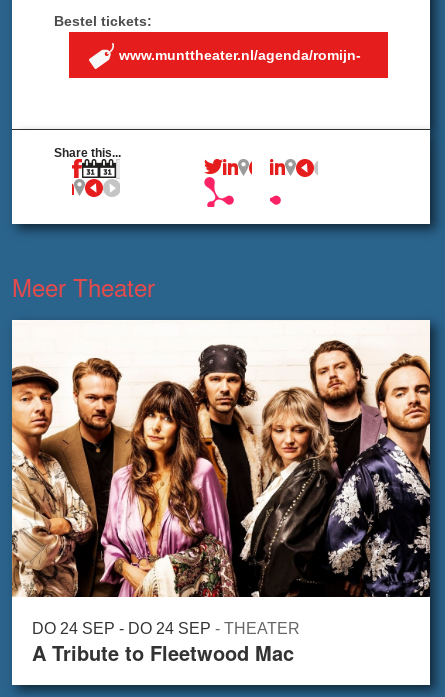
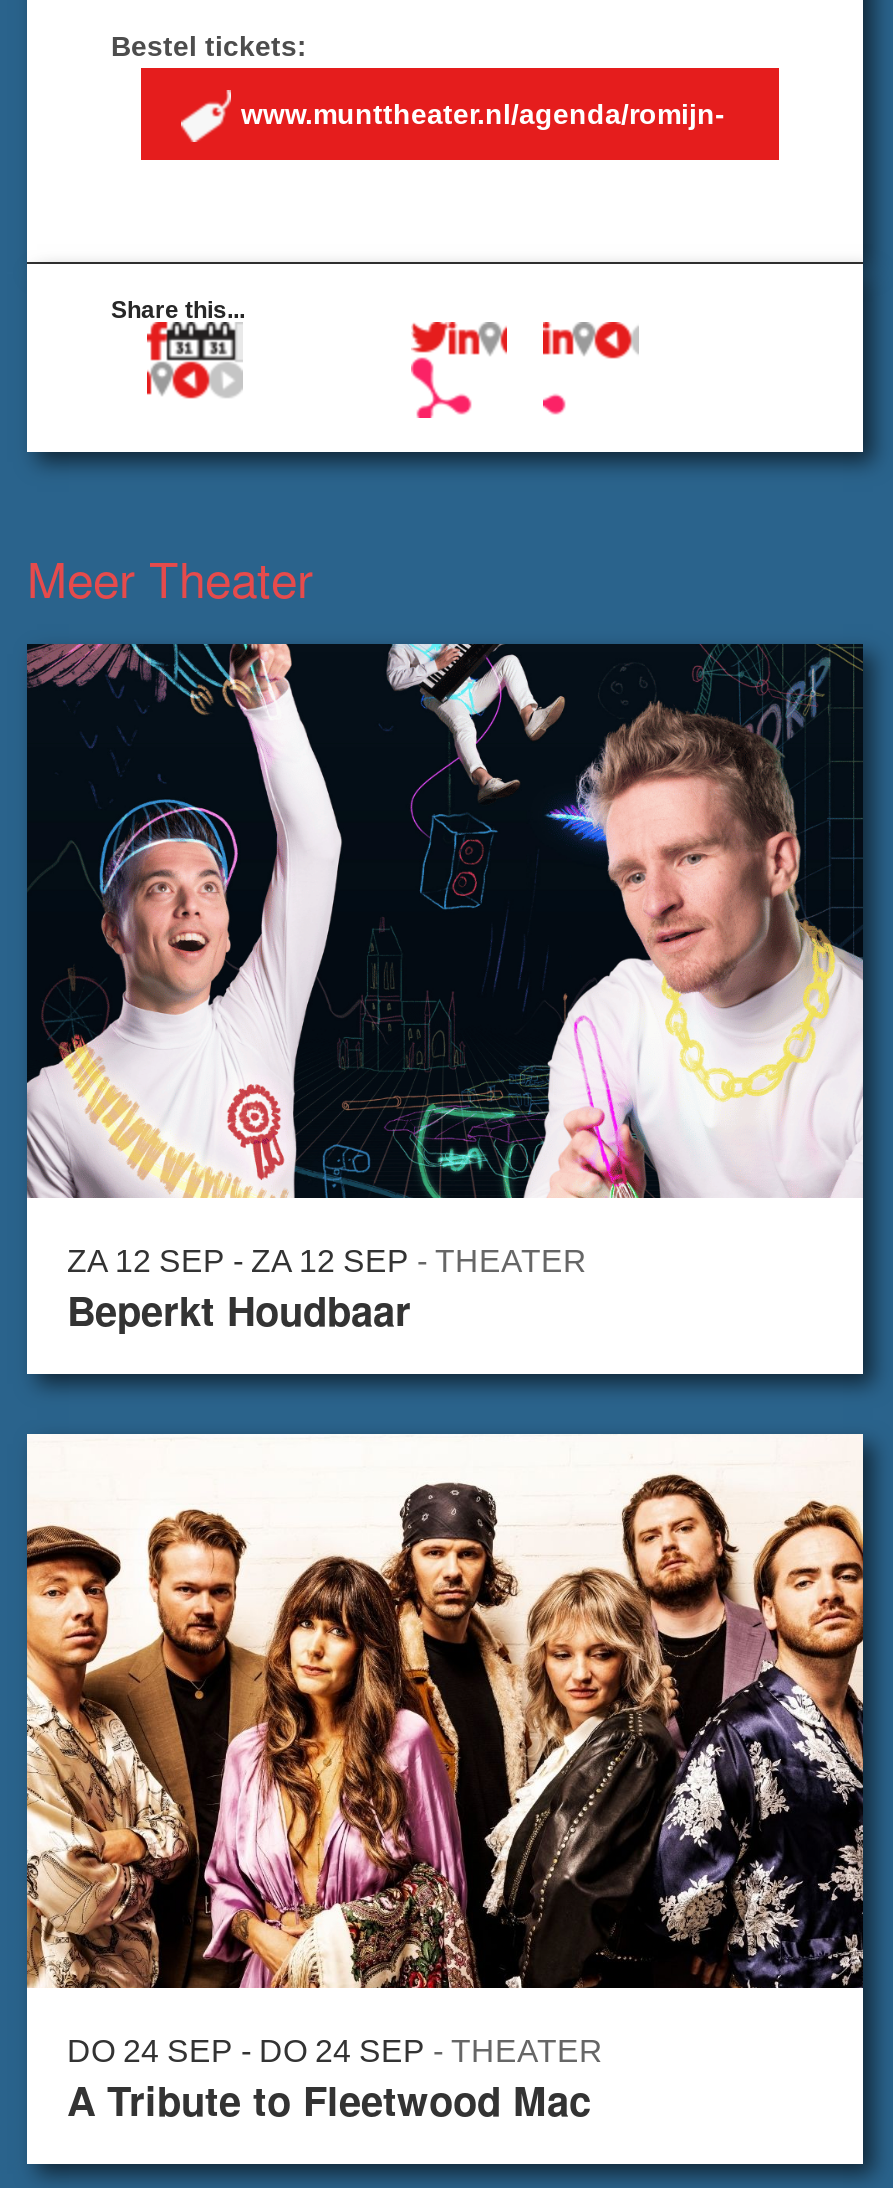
+ [image]
+ ZA 12 SEP - ZA 12 SEP - THEATER
+ Beperkt Houdbaar
